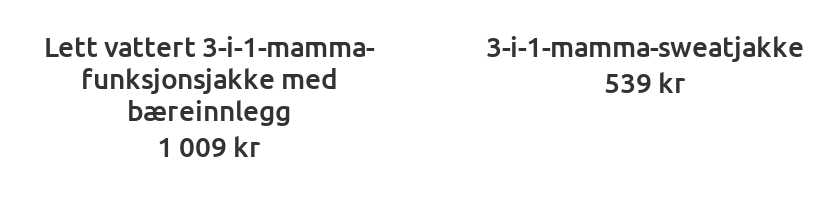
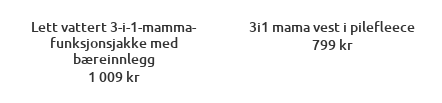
- 3-i-1-mamma-sweatjakke
- 539 kr
+ 3i1 mama vest i pilefleece
+ 799 kr
